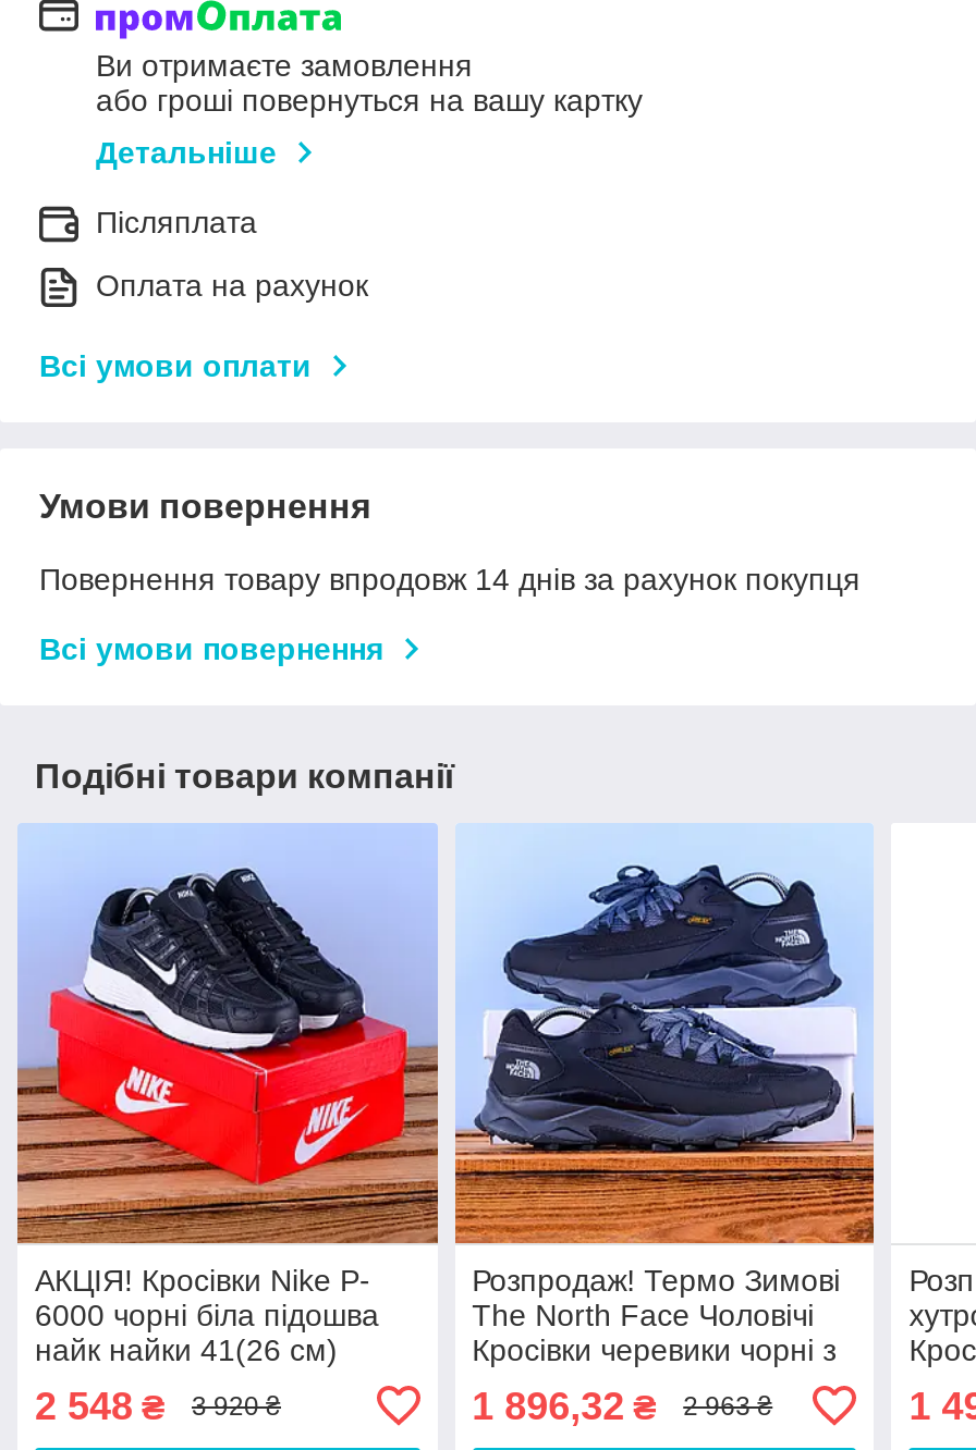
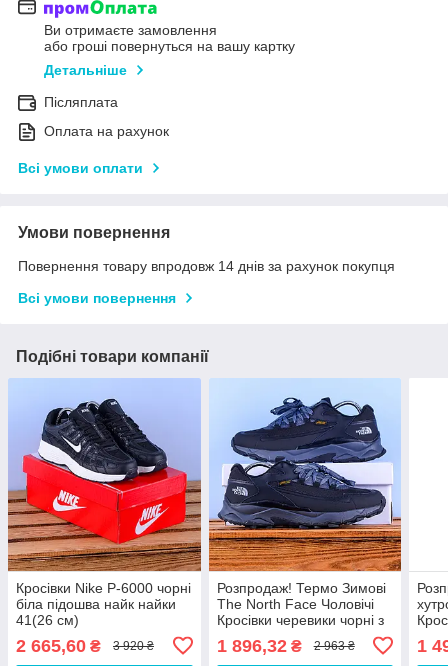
- АКЦІЯ! Кросівки Nike P-
- 6000 чорні біла підошва
- найк найки 41(26 см)
- 2 548 ₴
+ Кросівки Nike P-6000 чорні
+ біла підошва найк найки
+ 41(26 см)
+ 2 665,60 ₴
